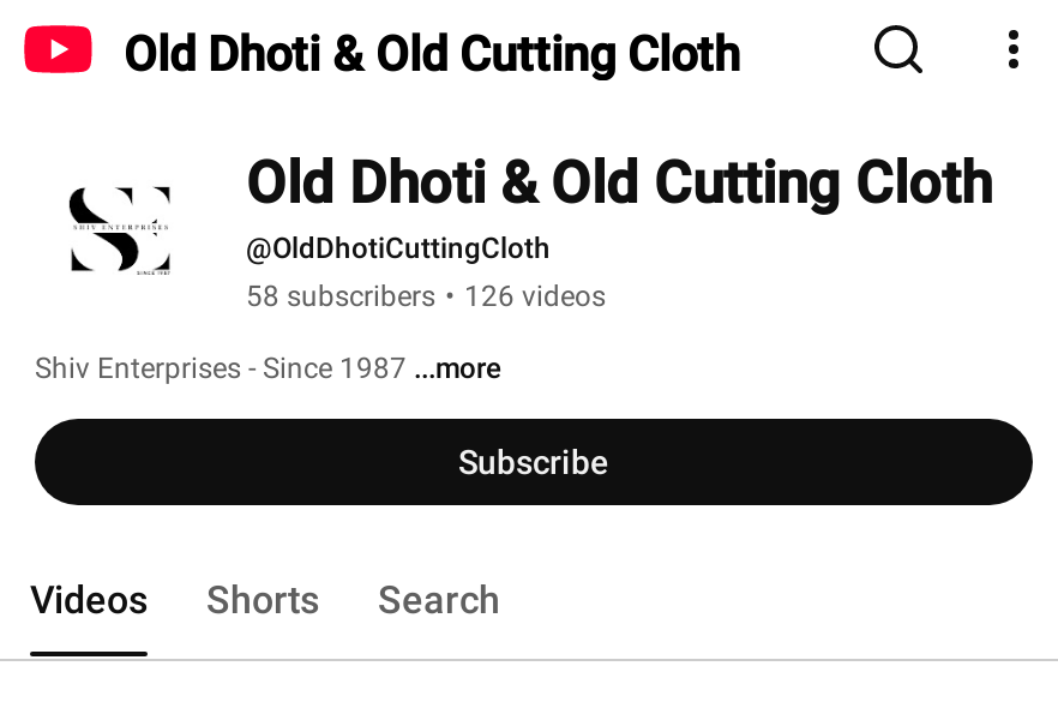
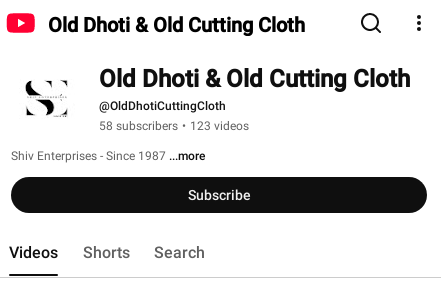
- 58 subscribers • 126 videos
+ 58 subscribers • 123 videos
